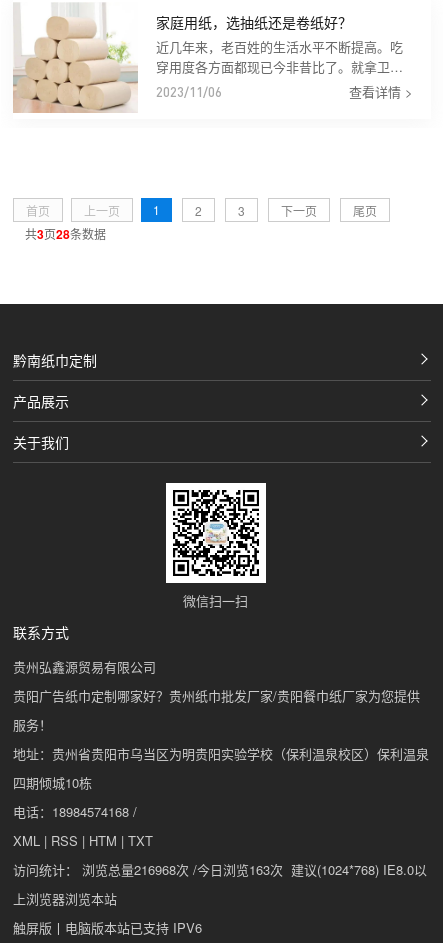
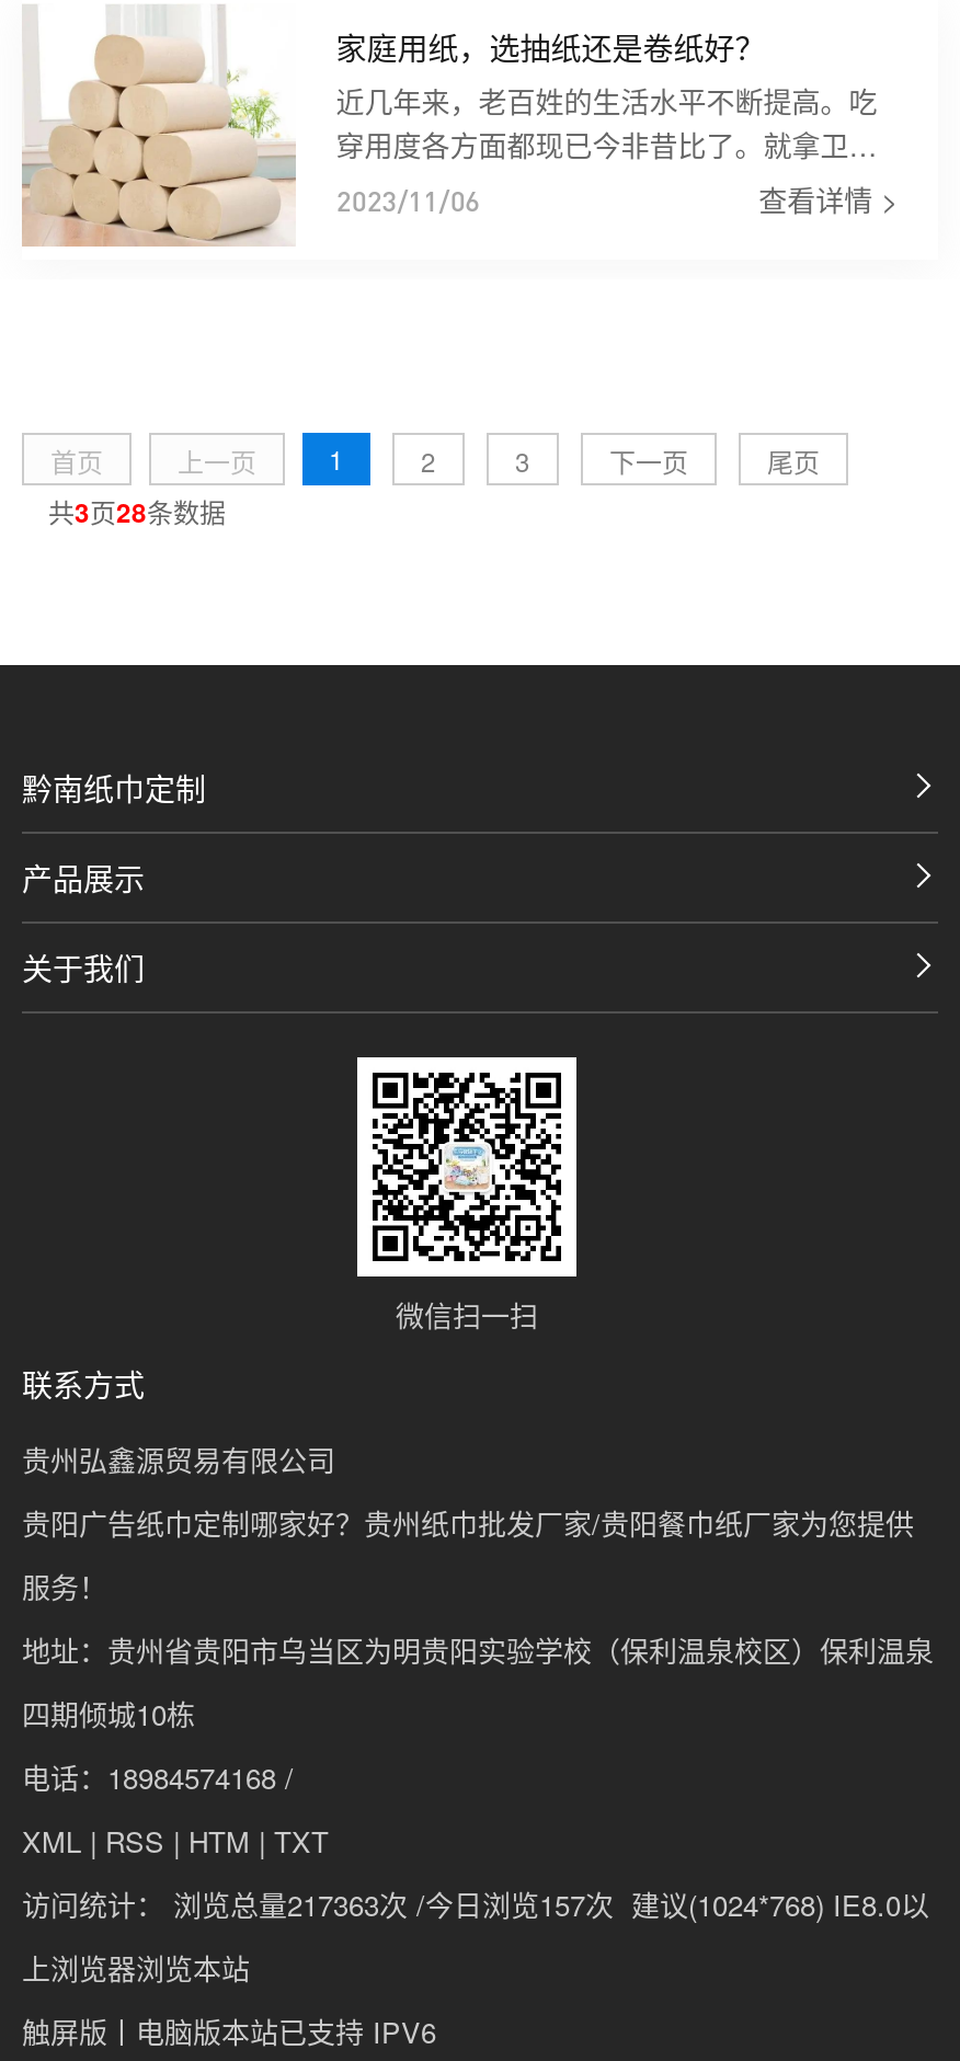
- 访问统计： 浏览总量216968次 /今日浏览163次 建议(1024*768) IE8.0以
+ 访问统计： 浏览总量217363次 /今日浏览157次 建议(1024*768) IE8.0以
